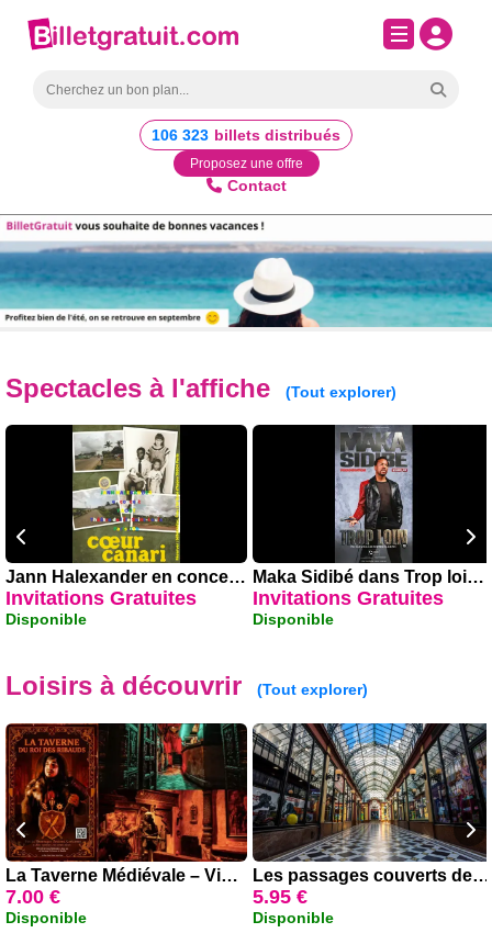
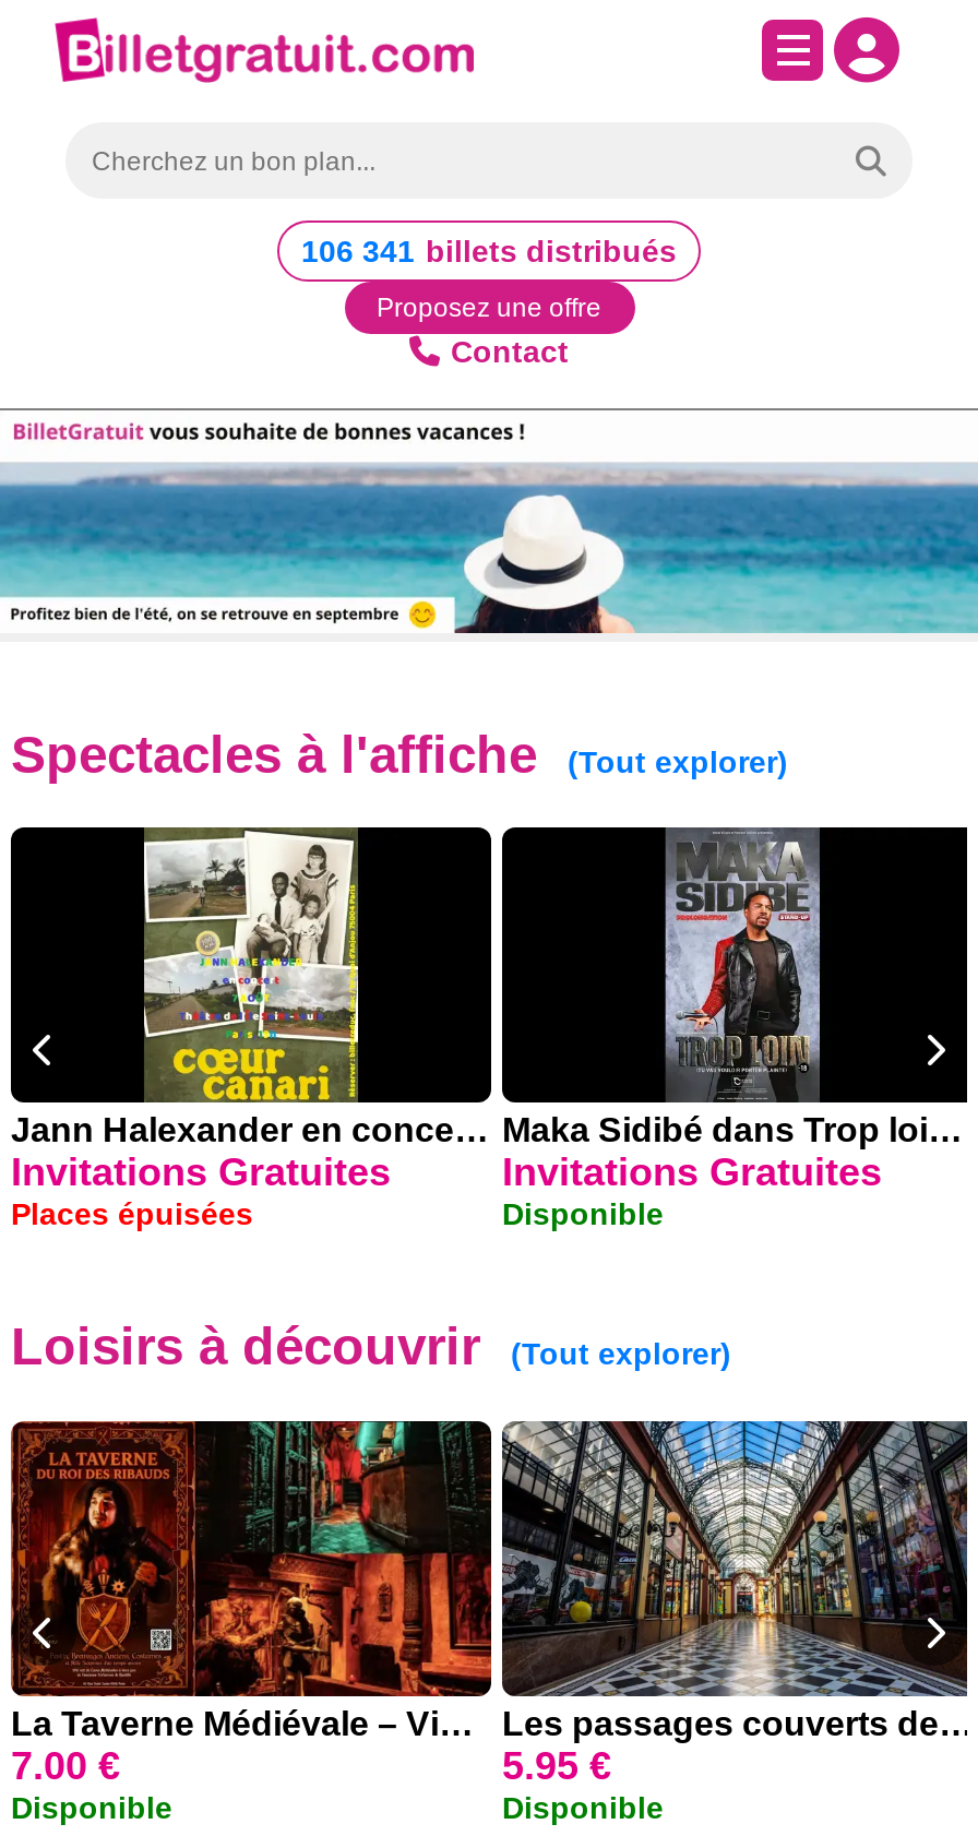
- 106 323 billets distribués
+ 106 341 billets distribués

- Disponible
+ Places épuisées
